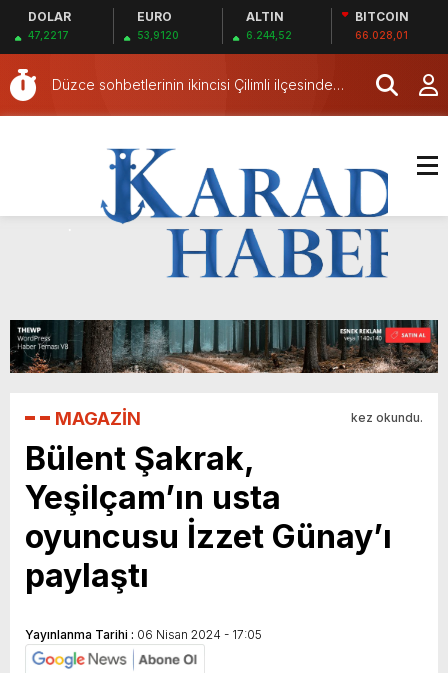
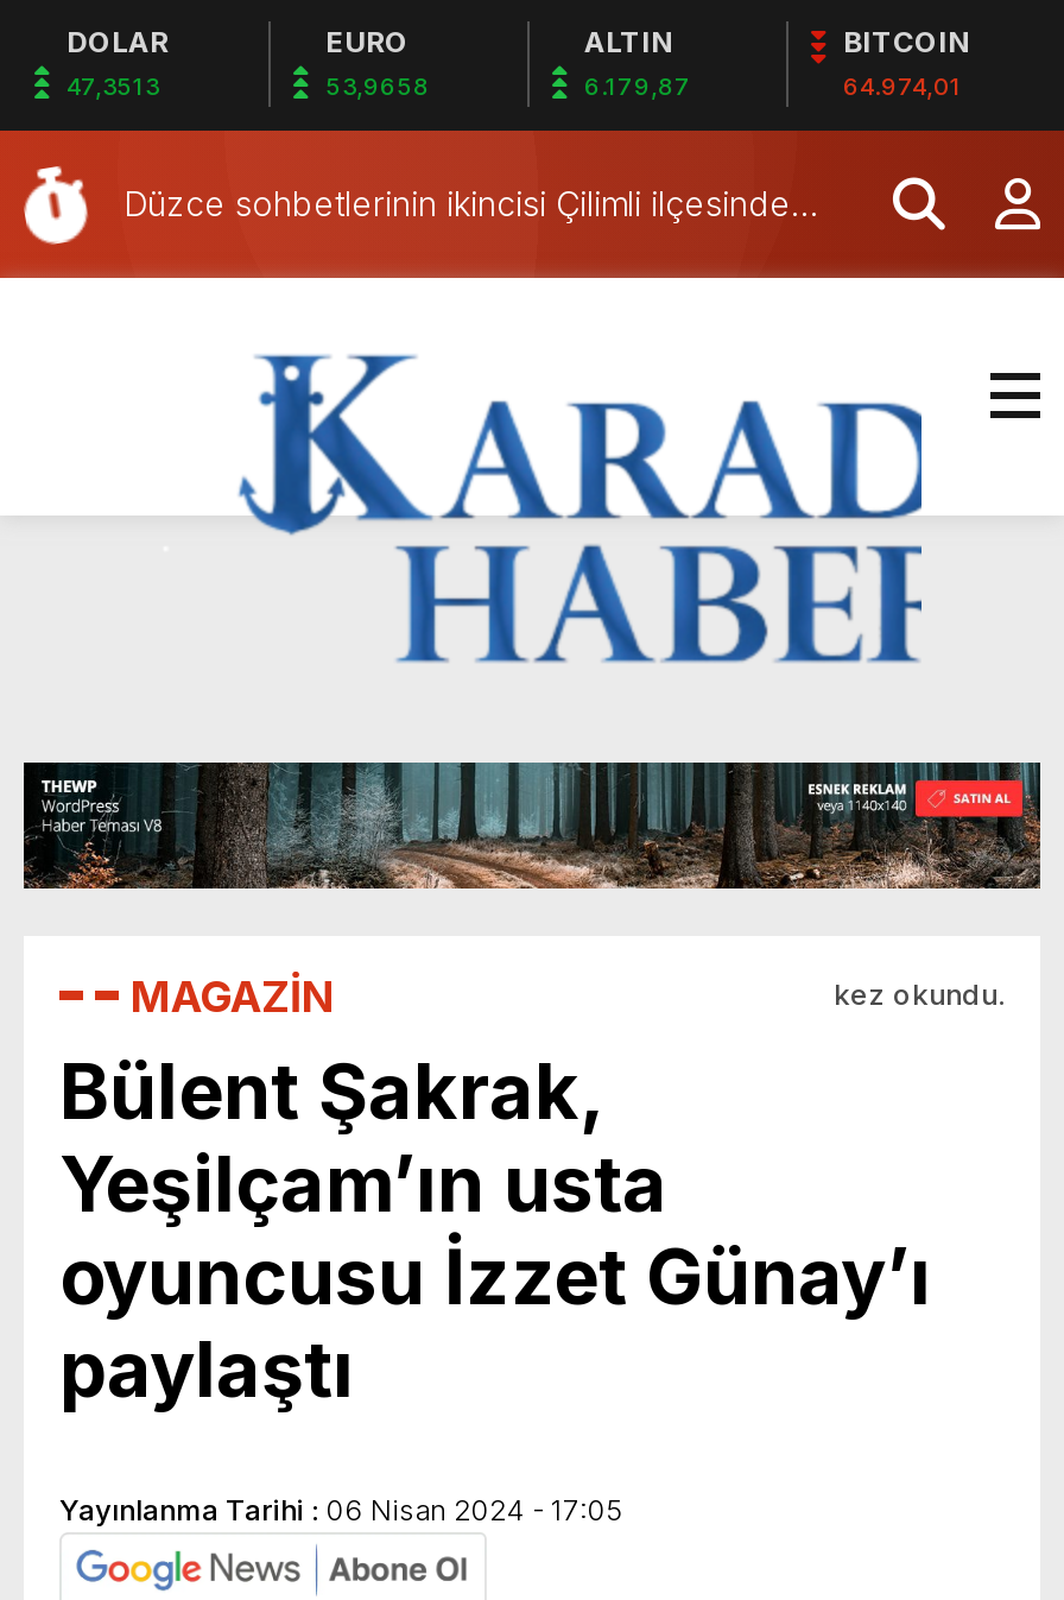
- 47,2217
+ 47,3513

- 53,9120
+ 53,9658

- 6.244,52
+ 6.179,87

- 66.028,01
+ 64.974,01
